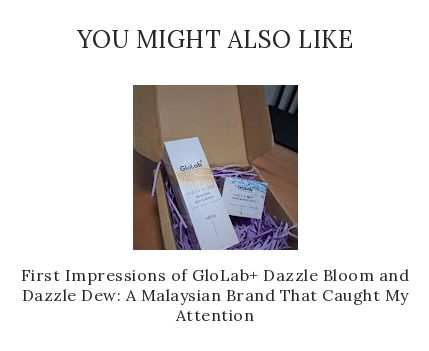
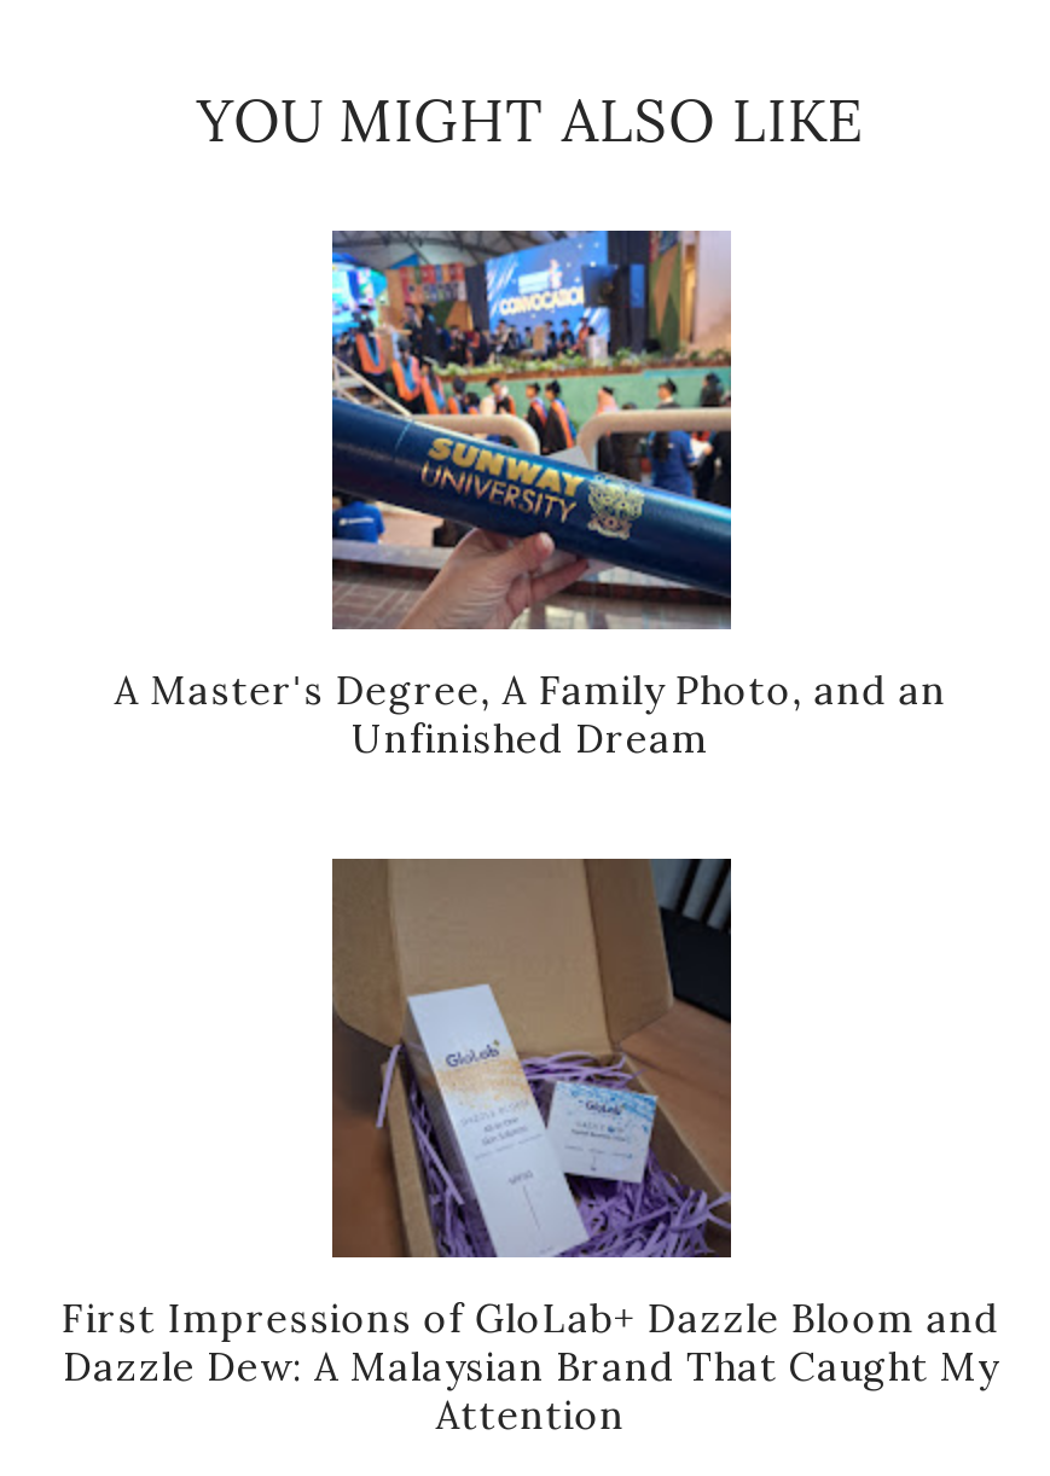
+ [image]
+ A Master's Degree, A Family Photo, and an
+ Unfinished Dream
